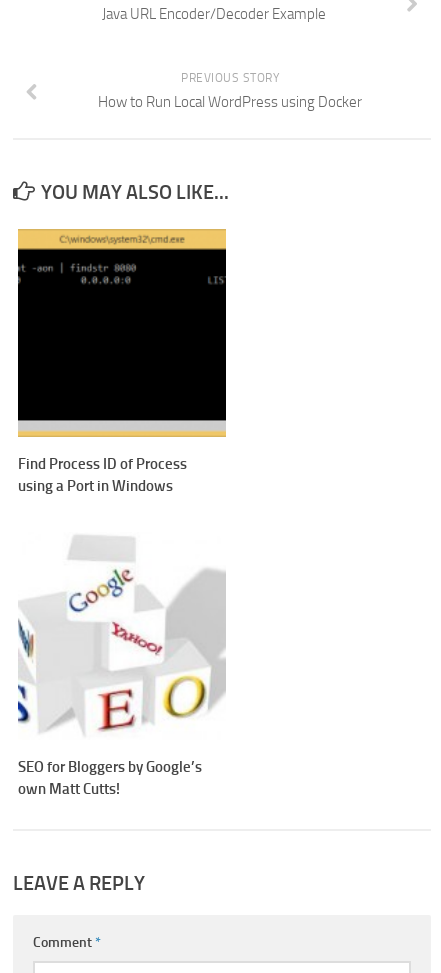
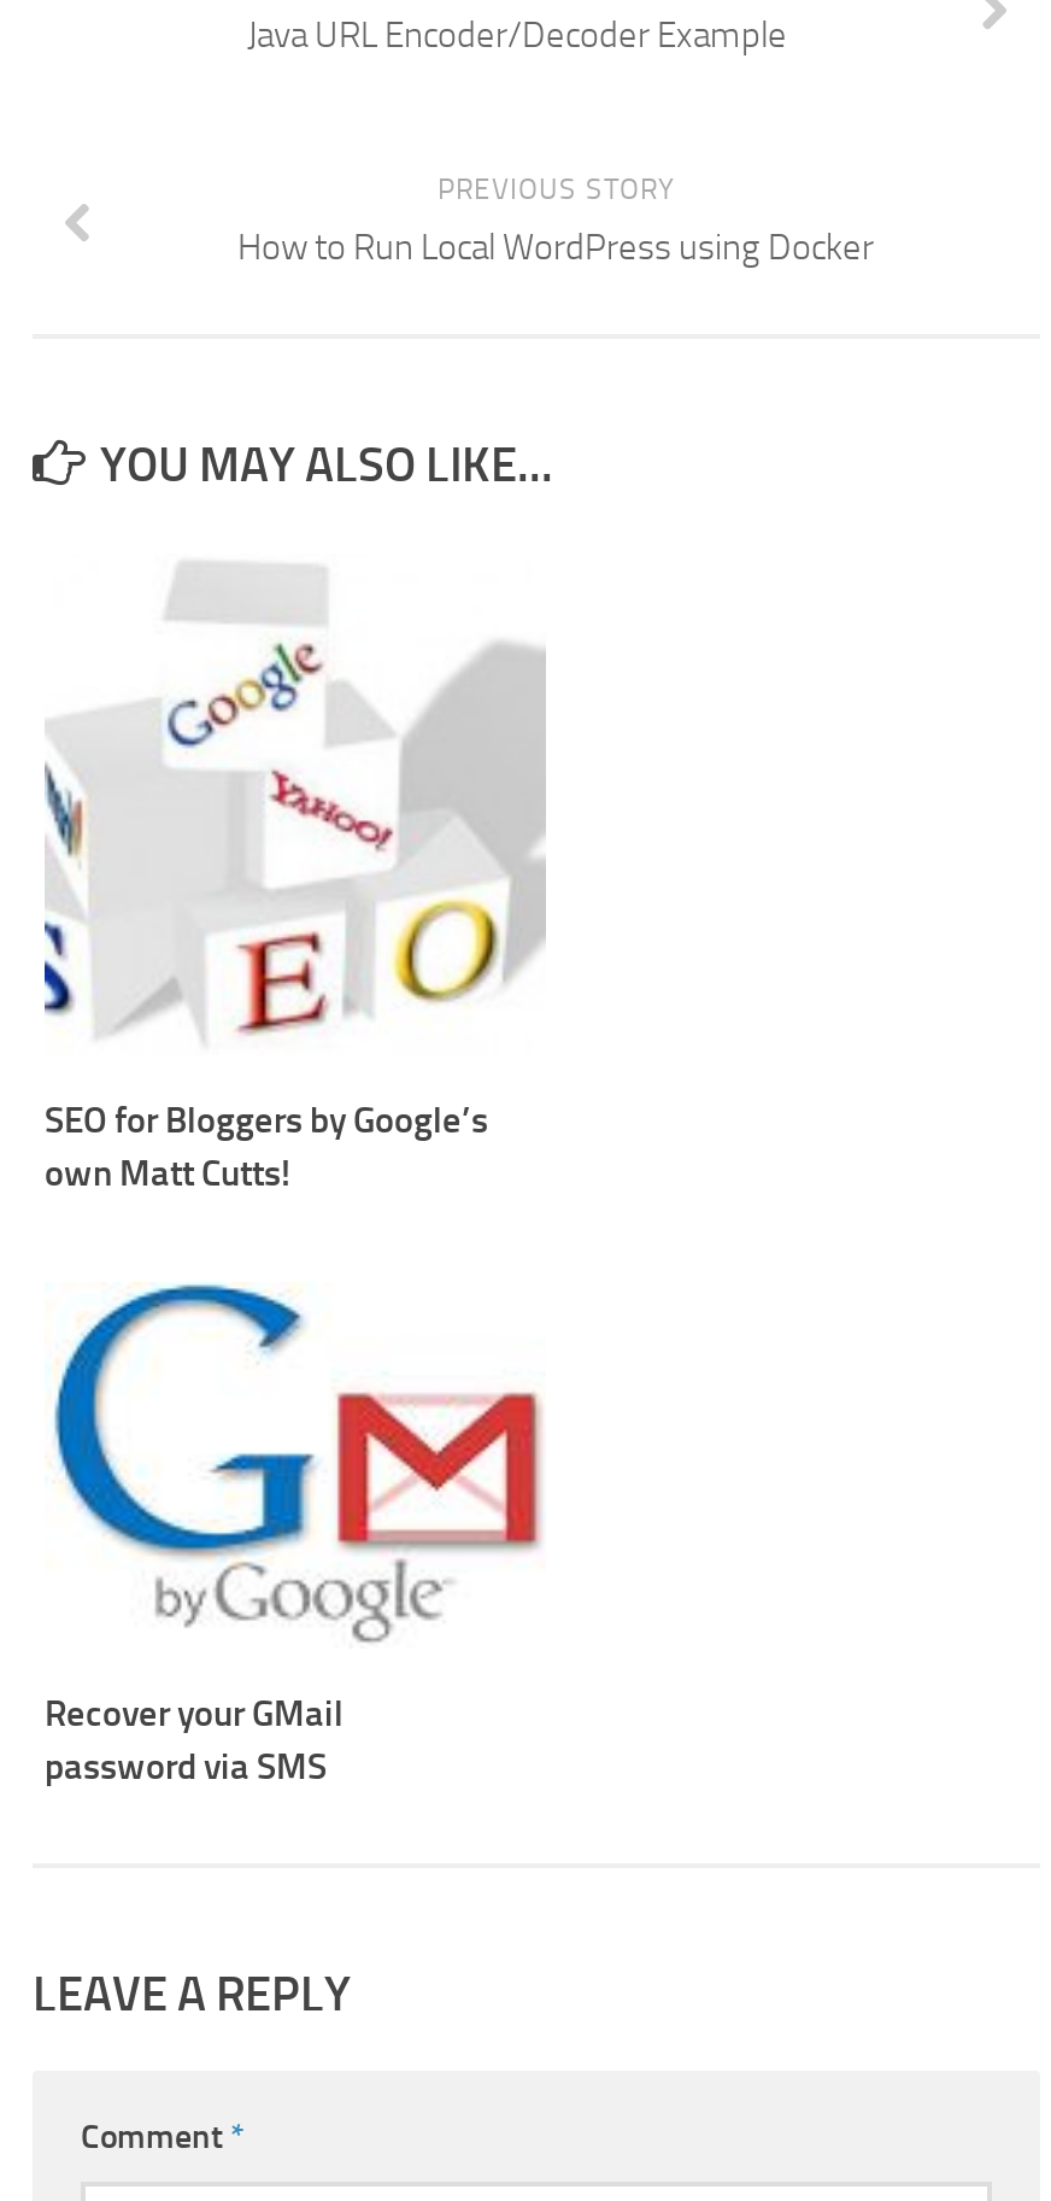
- [image]
- Find Process ID of Process
- using a Port in Windows

moved up: SEO for Bloggers by Google’s | own Matt Cutts!

+ [image]
+ Recover your GMail
+ password via SMS
